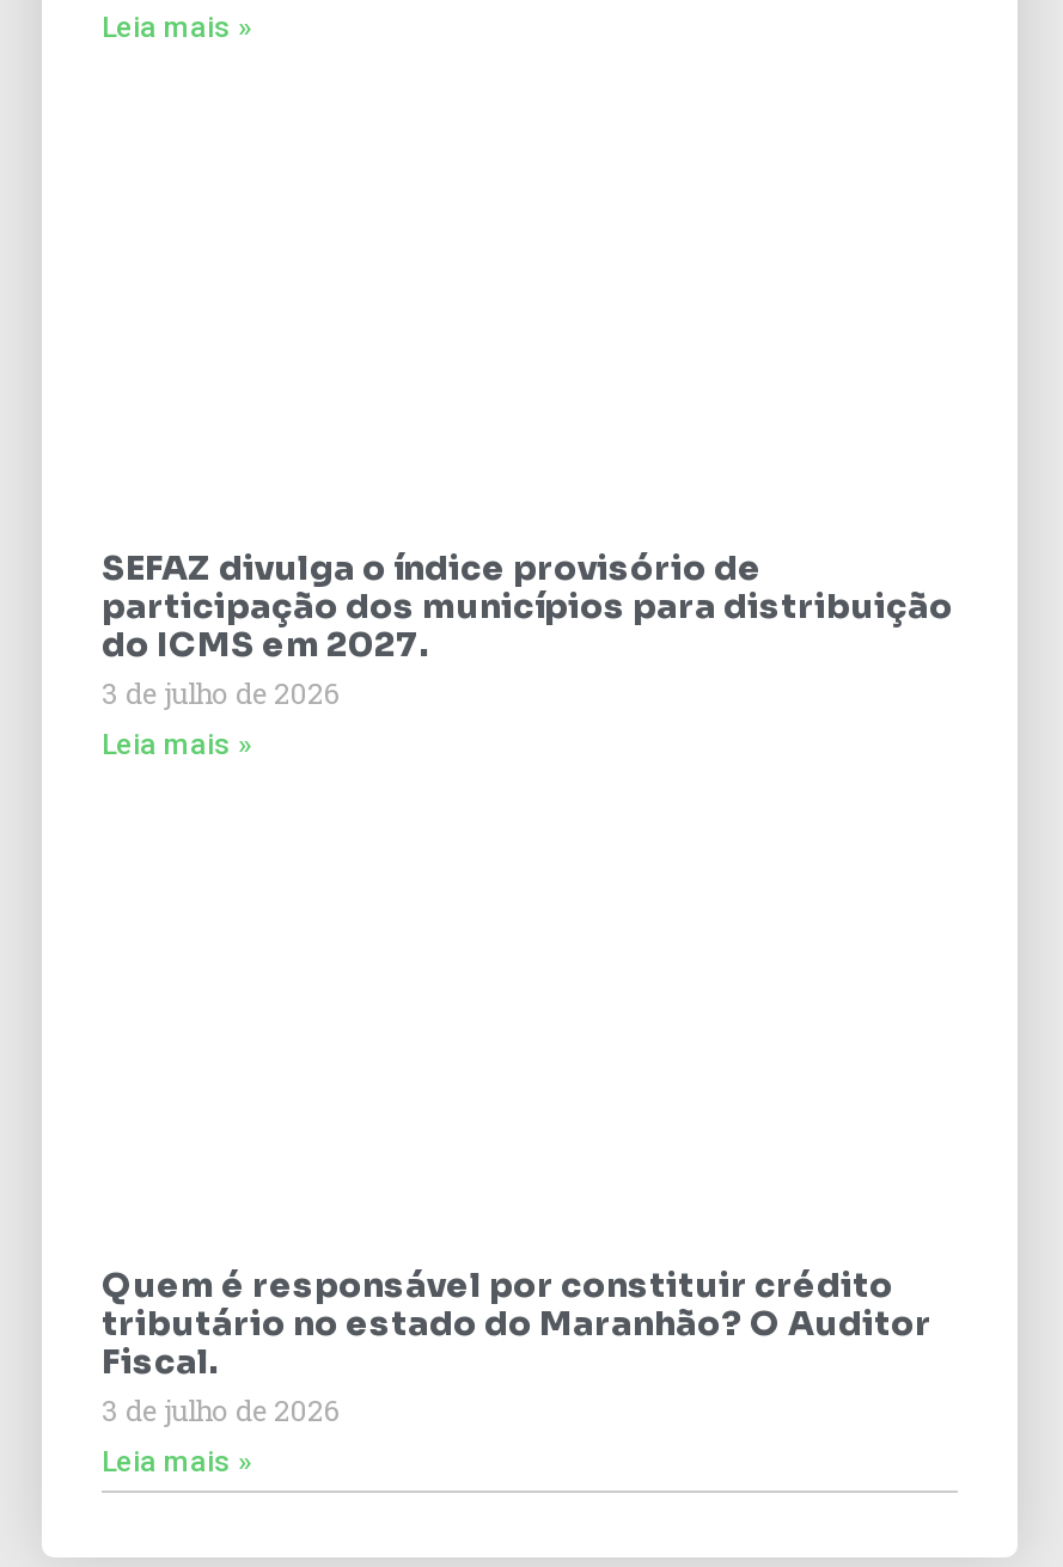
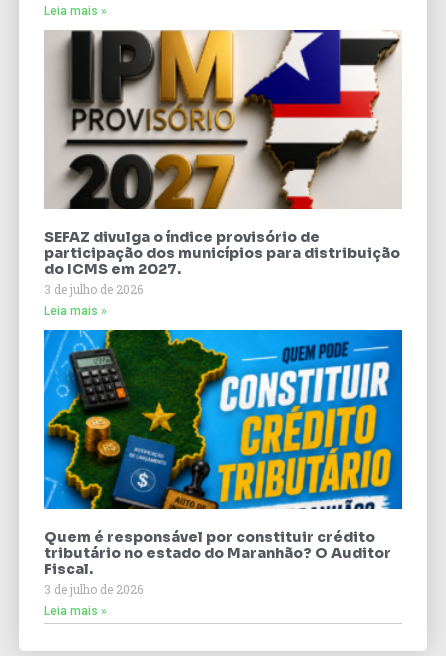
+ [image]

+ [image]
